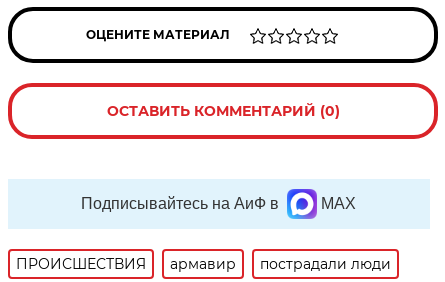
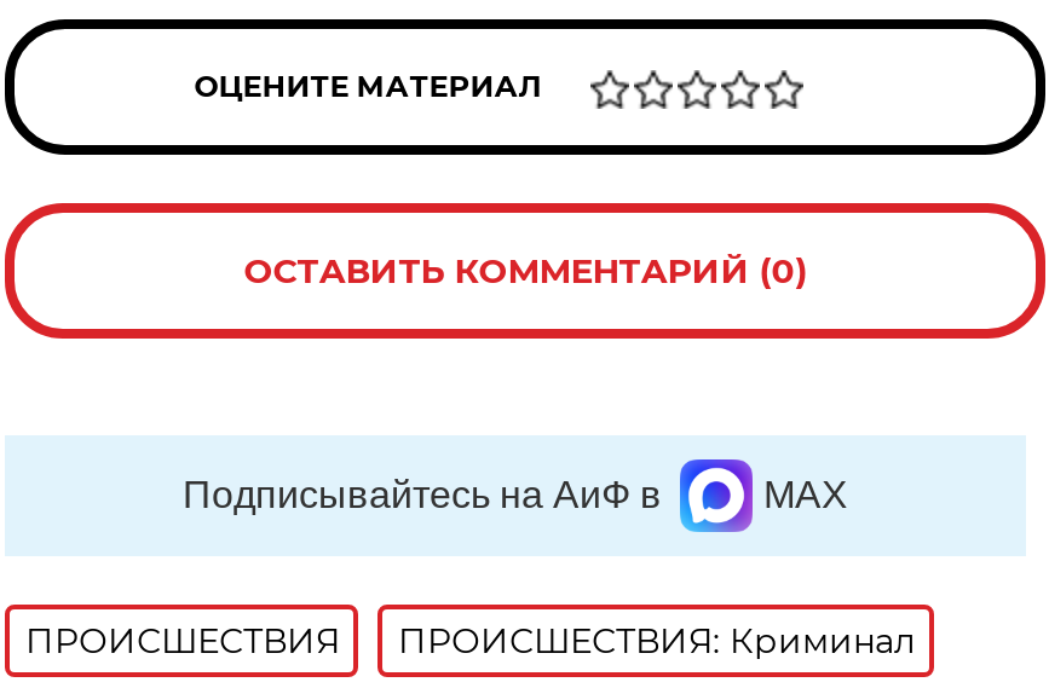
- армавир
- пострадали люди
+ ПРОИСШЕСТВИЯ: Криминал
